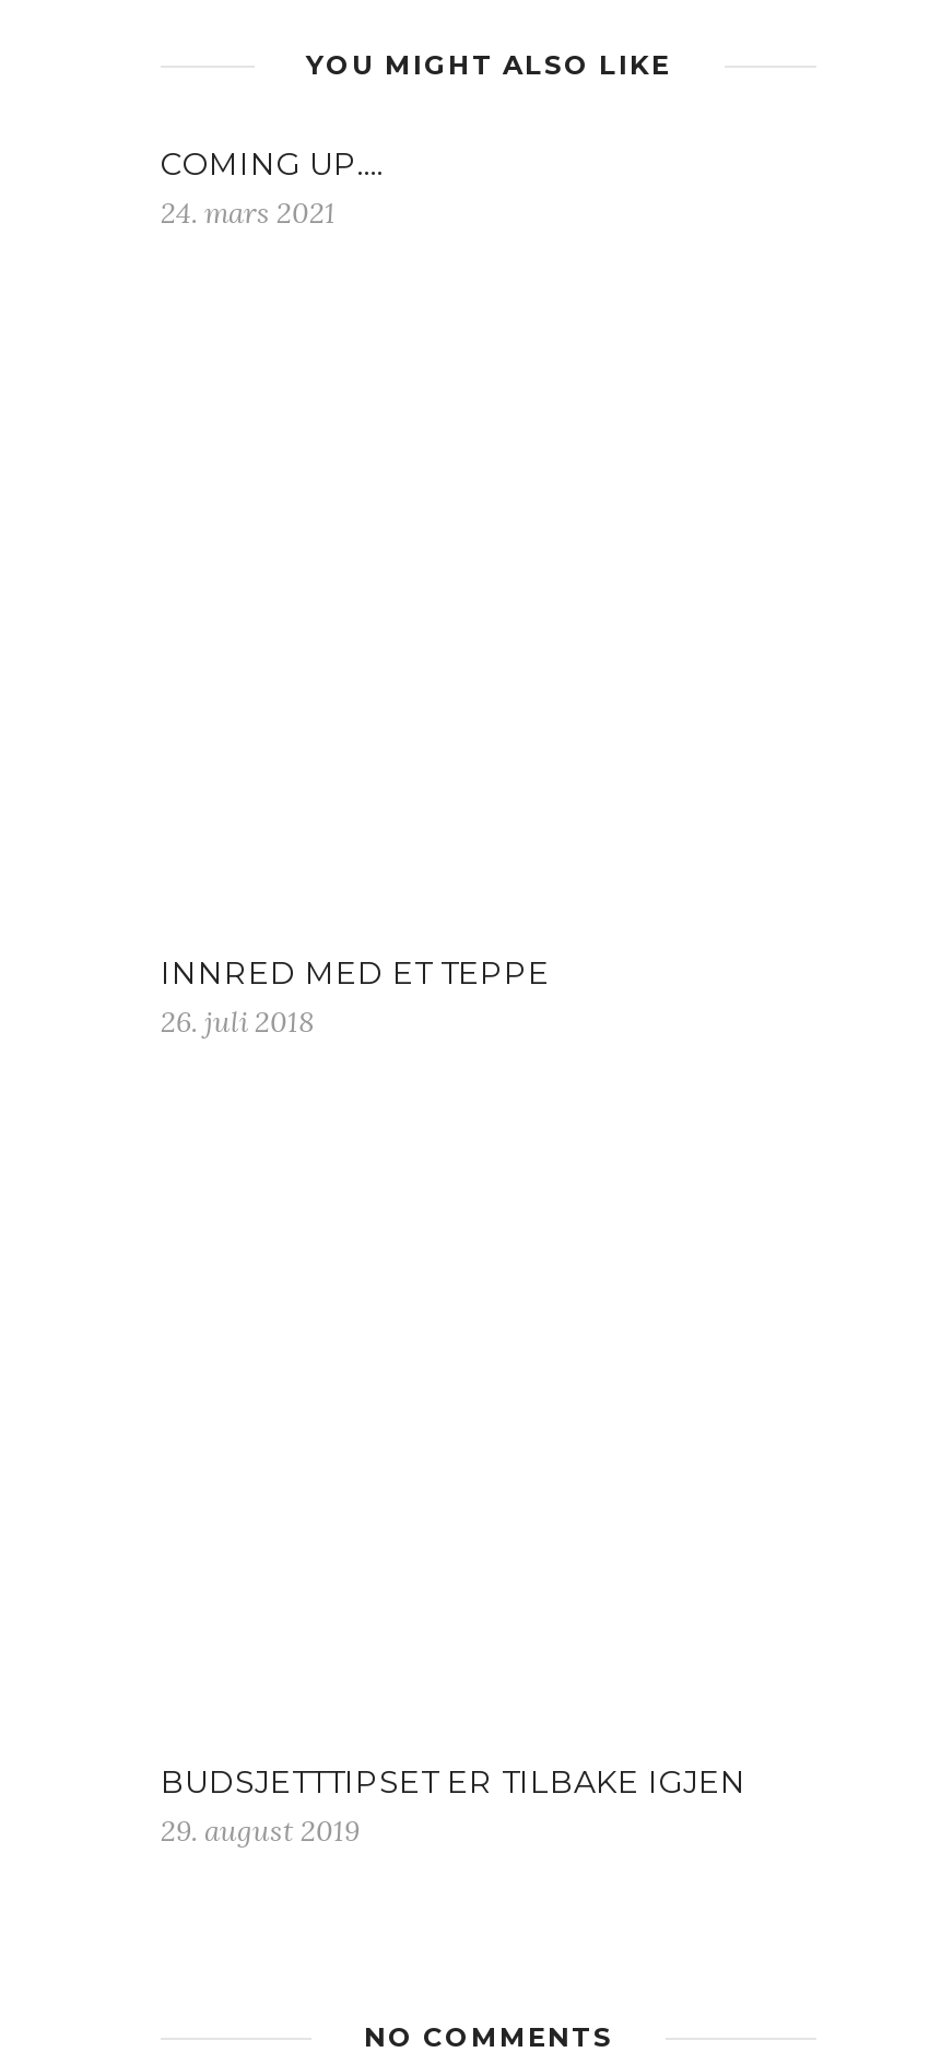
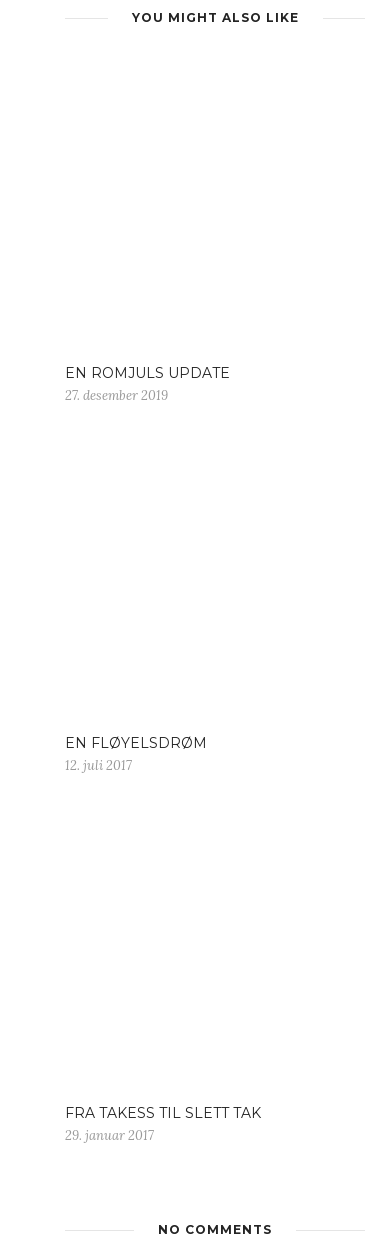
- COMING UP….
- 24. mars 2021
+ EN ROMJULS UPDATE
+ 27. desember 2019

- INNRED MED ET TEPPE
- 26. juli 2018
+ EN FLØYELSDRØM
+ 12. juli 2017

- BUDSJETTTIPSET ER TILBAKE IGJEN
- 29. august 2019
+ FRA TAKESS TIL SLETT TAK
+ 29. januar 2017
